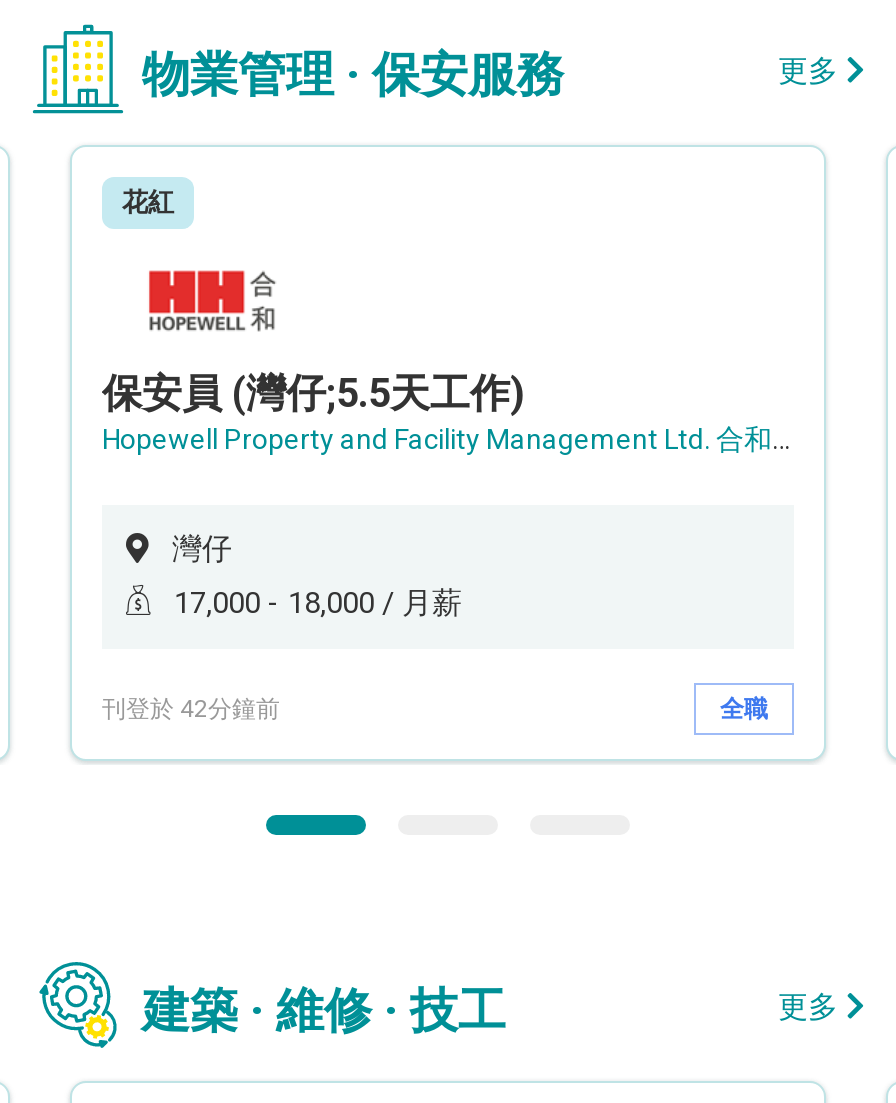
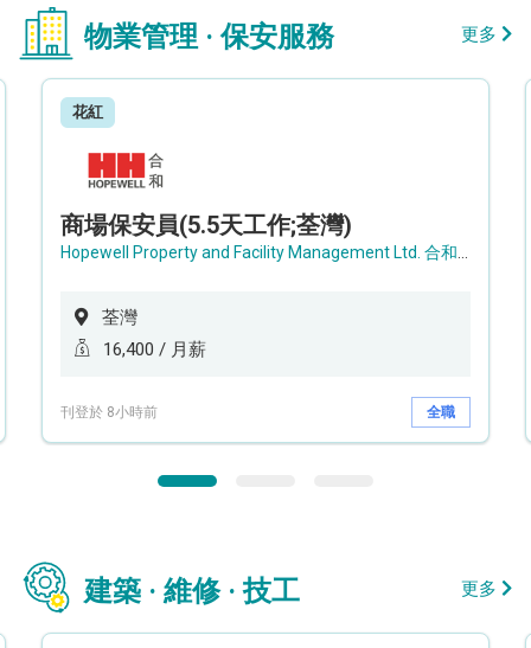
- 保安員 (灣仔;5.5天工作)
+ 商場保安員(5.5天工作;荃灣)

- 灣仔
+ 荃灣

- 17,000 - 18,000 / 月薪
+ 16,400 / 月薪

- 刊登於 42分鐘前
+ 刊登於 8小時前
